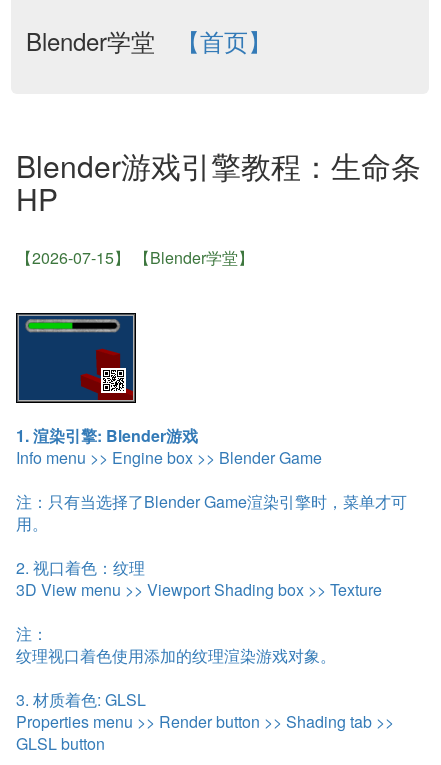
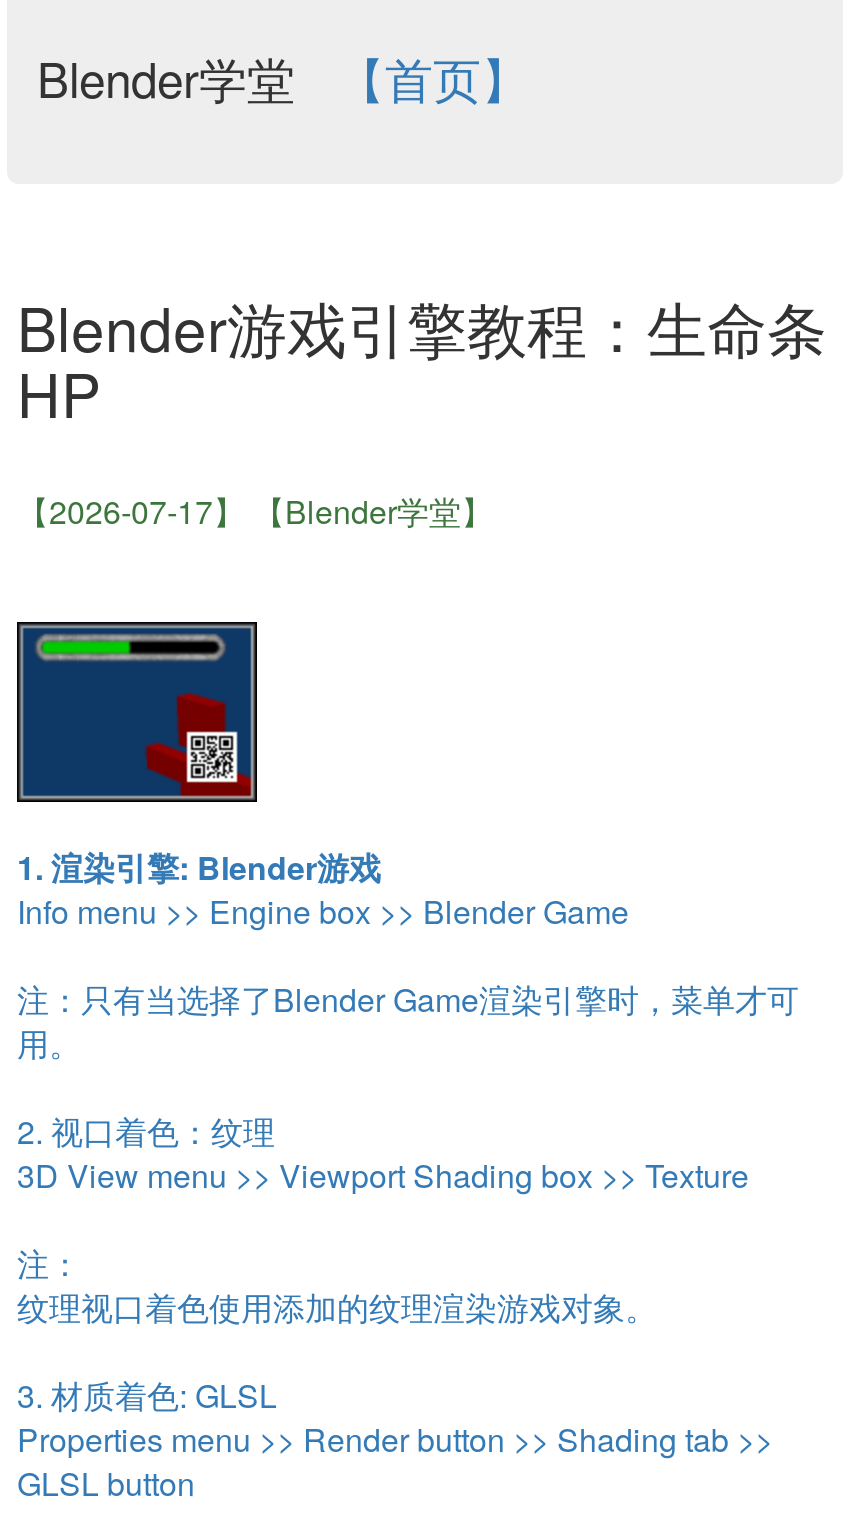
- 【2026-07-15】 【Blender学堂】
+ 【2026-07-17】 【Blender学堂】
